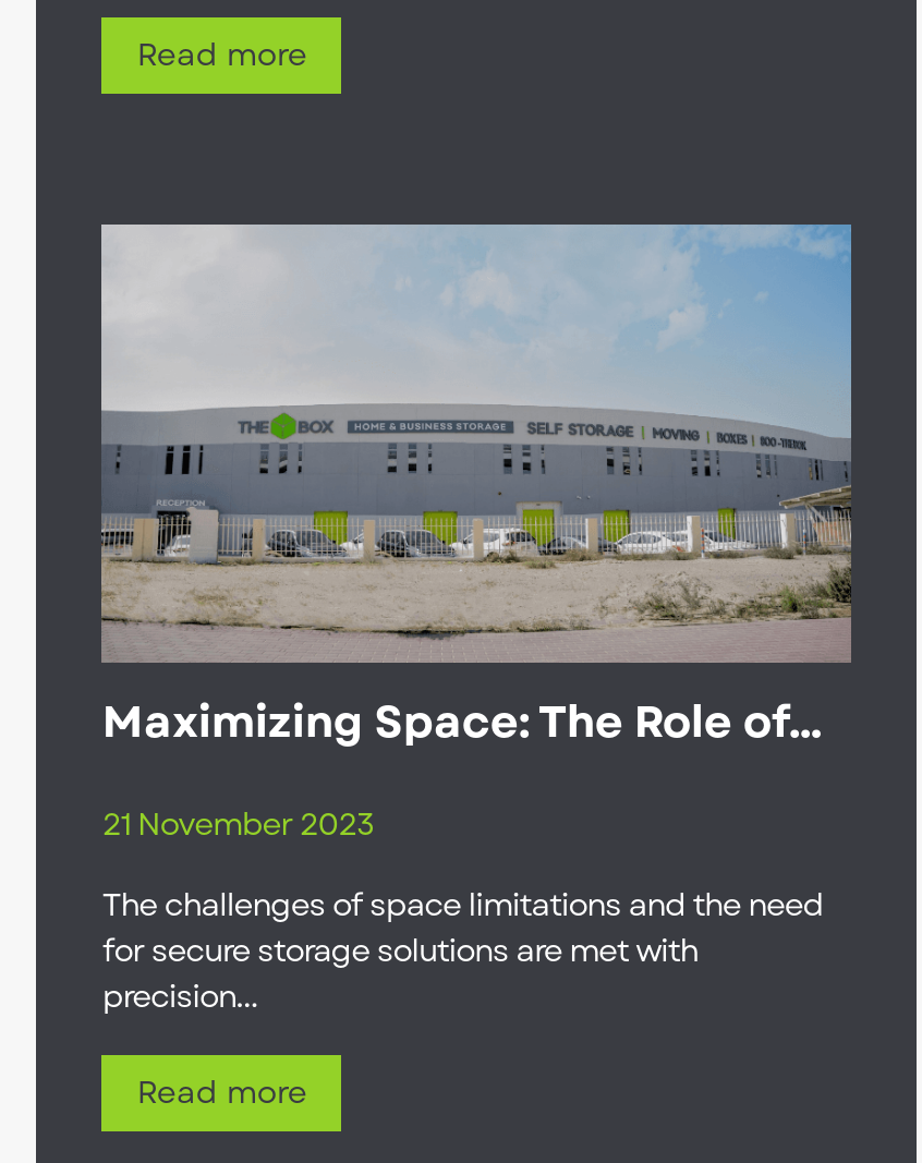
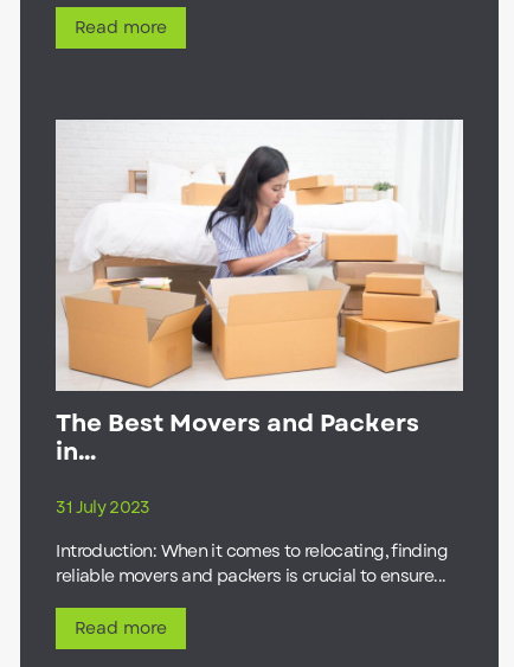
- [image]
- Maximizing Space: The Role of...
+ [image]
+ The Best Movers and Packers
+ in...

- 21 November 2023
+ 31 July 2023

- The challenges of space limitations and the need
- for secure storage solutions are met with
- precision...
+ Introduction: When it comes to relocating, finding
+ reliable movers and packers is crucial to ensure...
